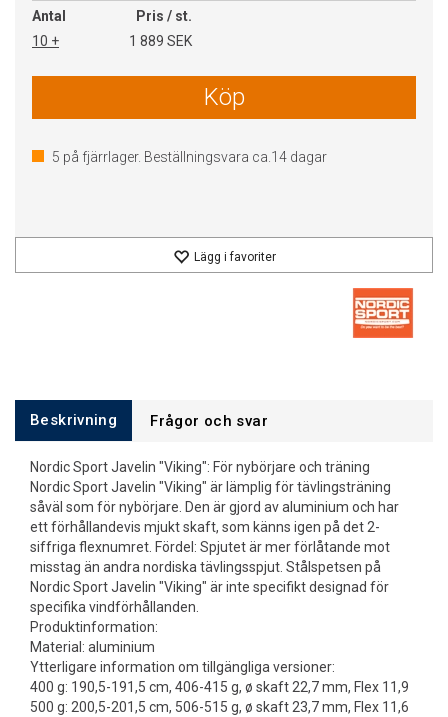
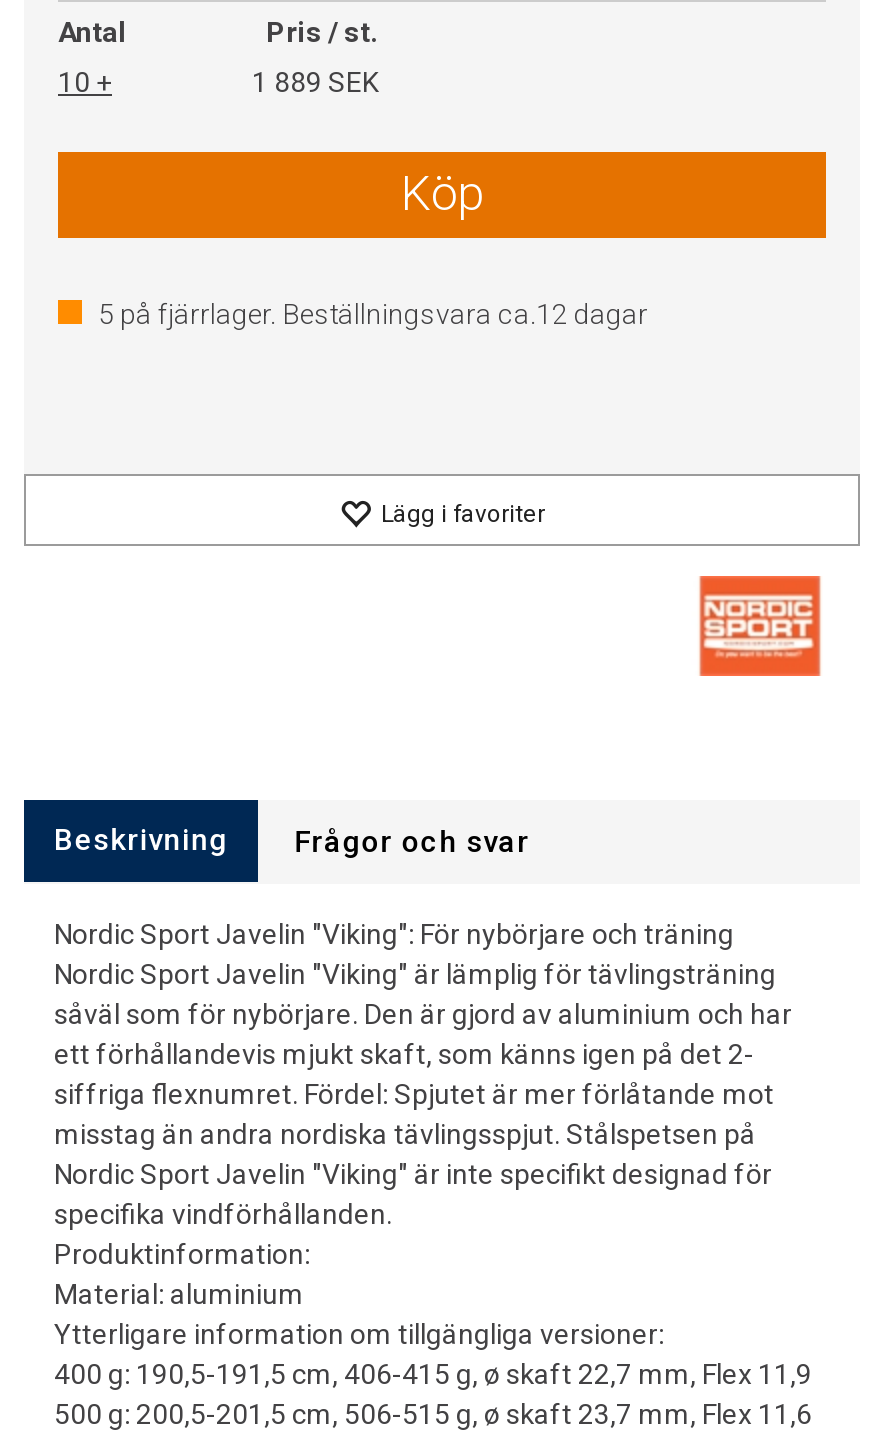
- 5 på fjärrlager. Beställningsvara ca.14 dagar
+ 5 på fjärrlager. Beställningsvara ca.12 dagar
